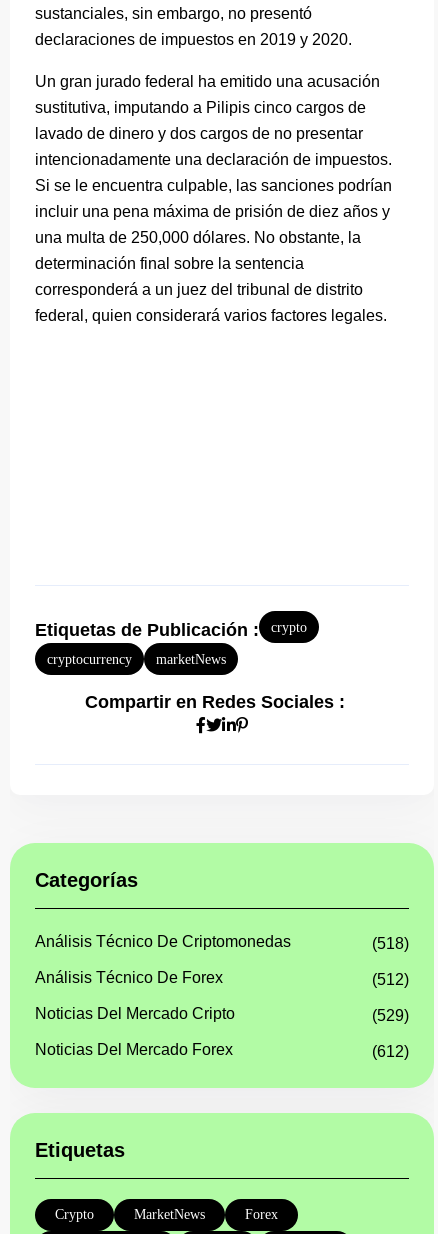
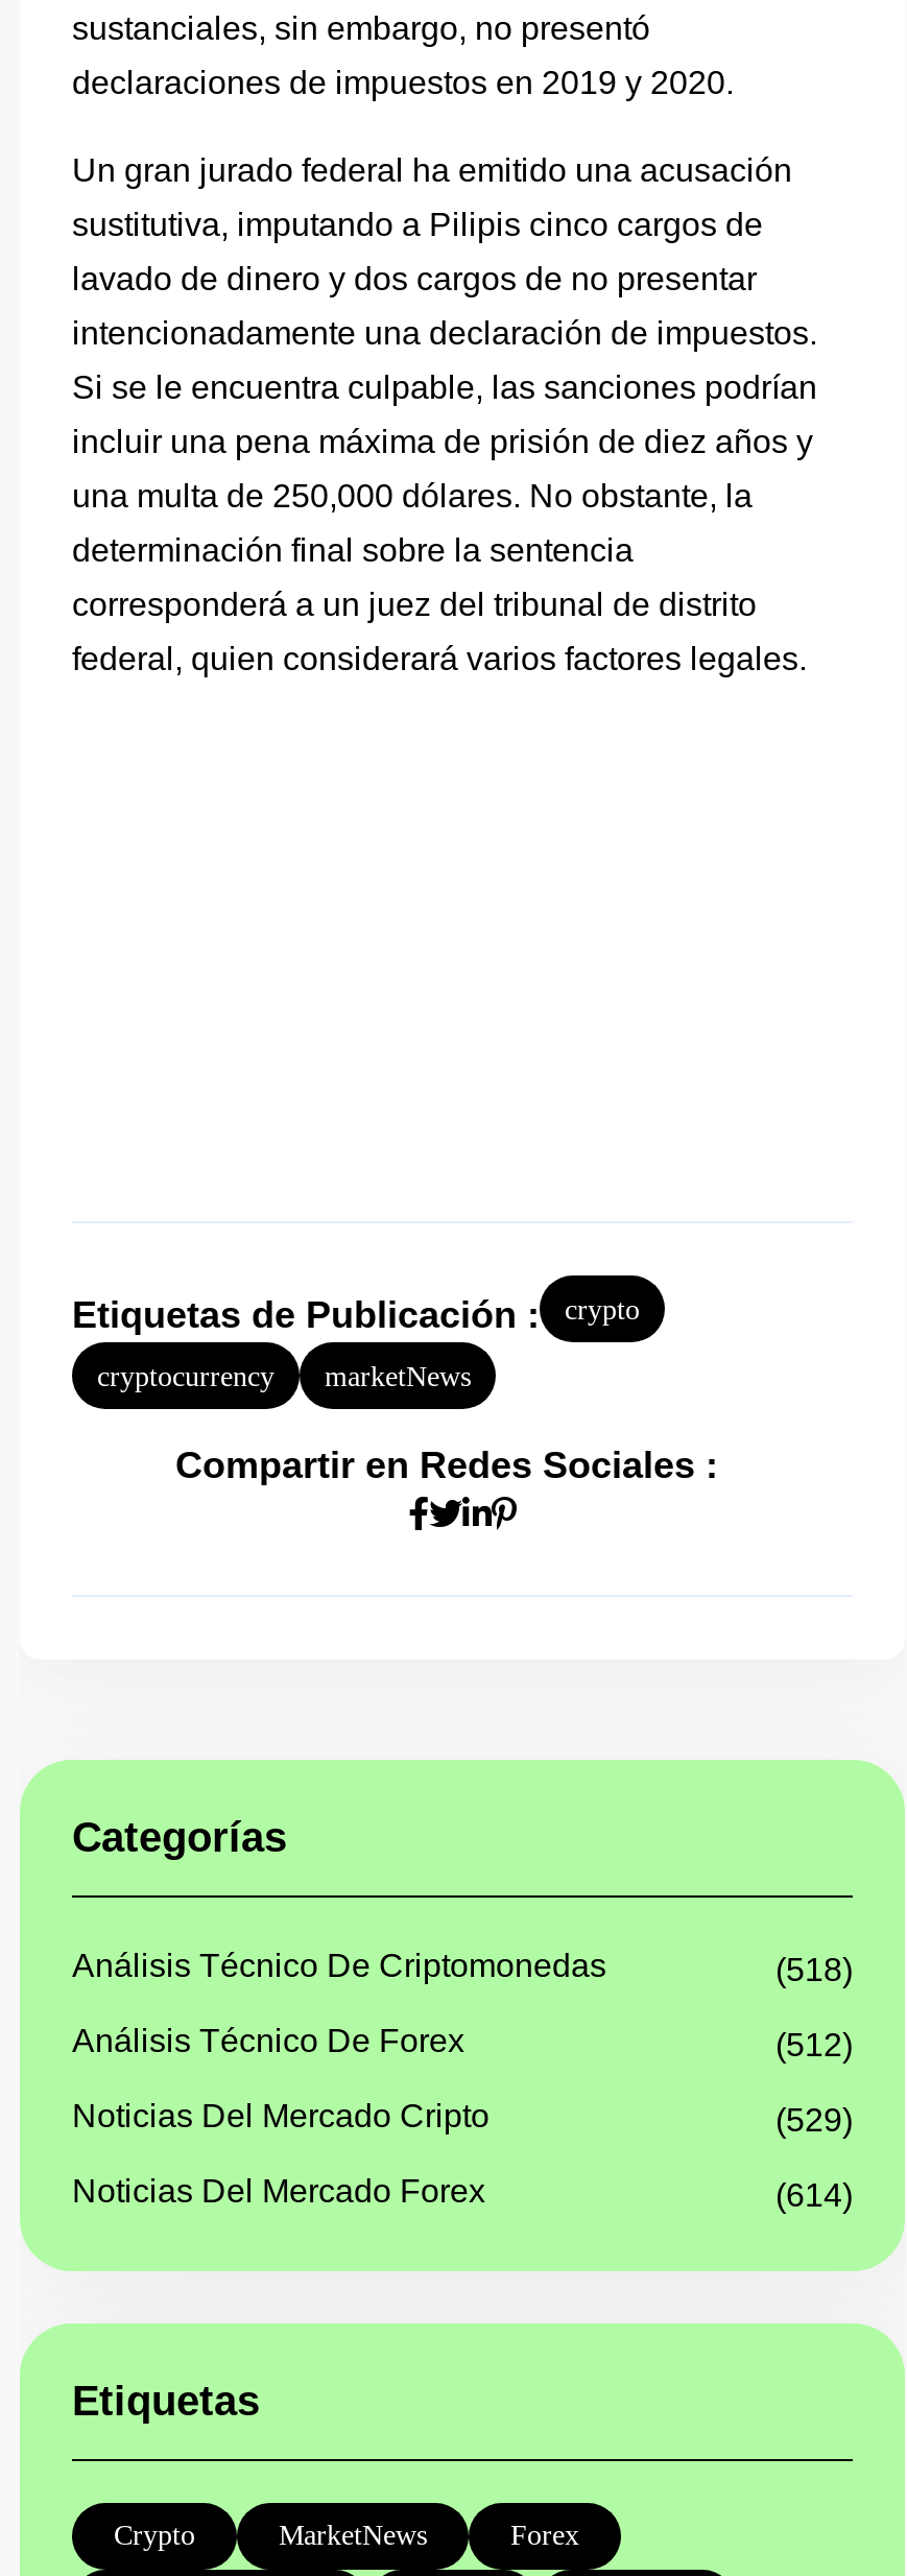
- (612)
+ (614)
